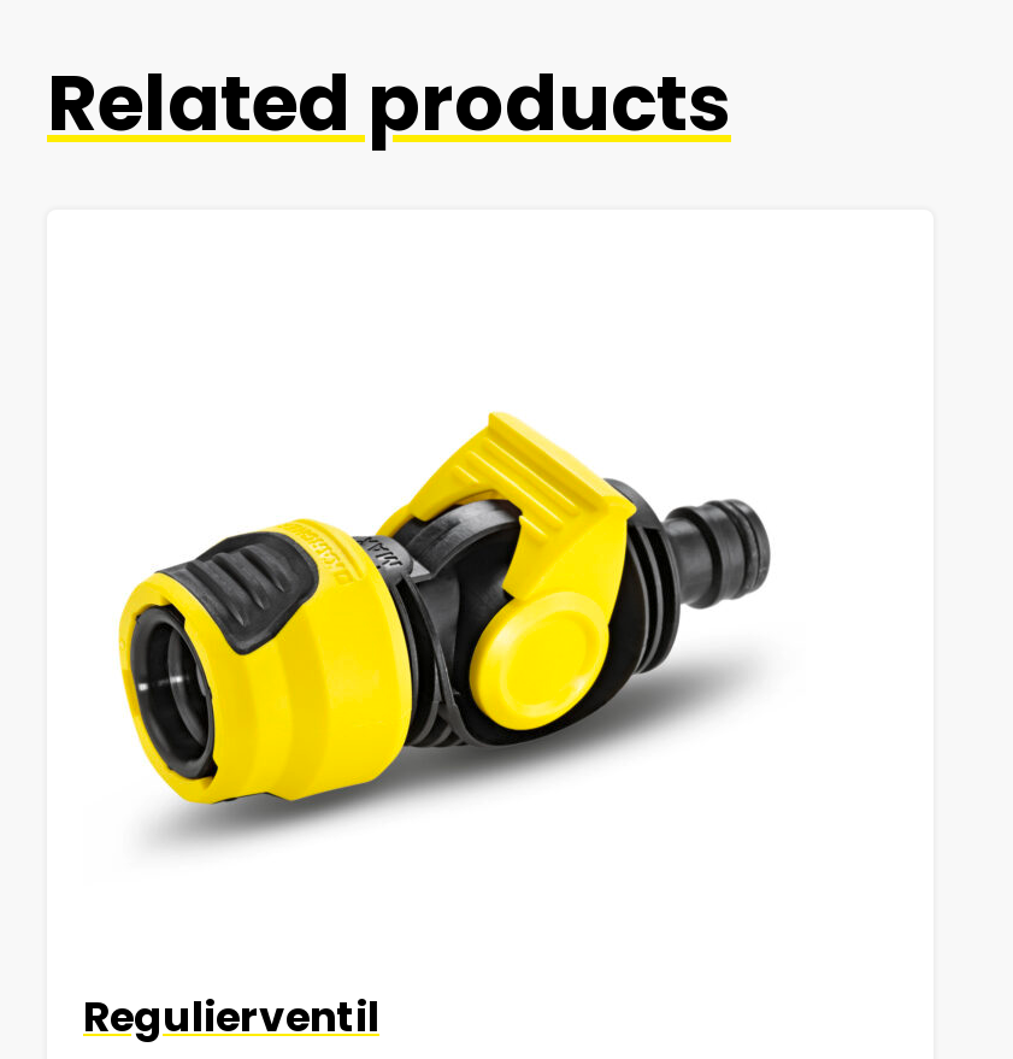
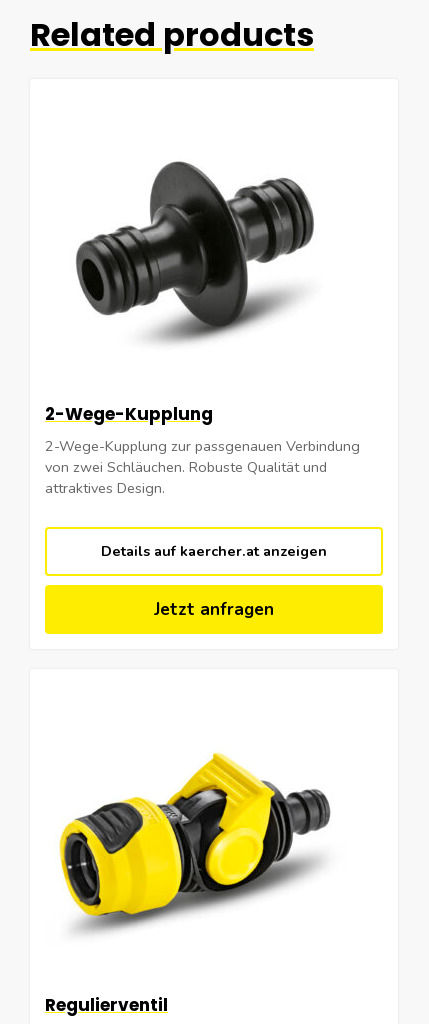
+ 2-Wege-Kupplung
+ 2-Wege-Kupplung zur passgenauen Verbindung
+ von zwei Schläuchen. Robuste Qualität und
+ attraktives Design.
+ Details auf kaercher.at anzeigen
+ Jetzt anfragen

+ [image]
